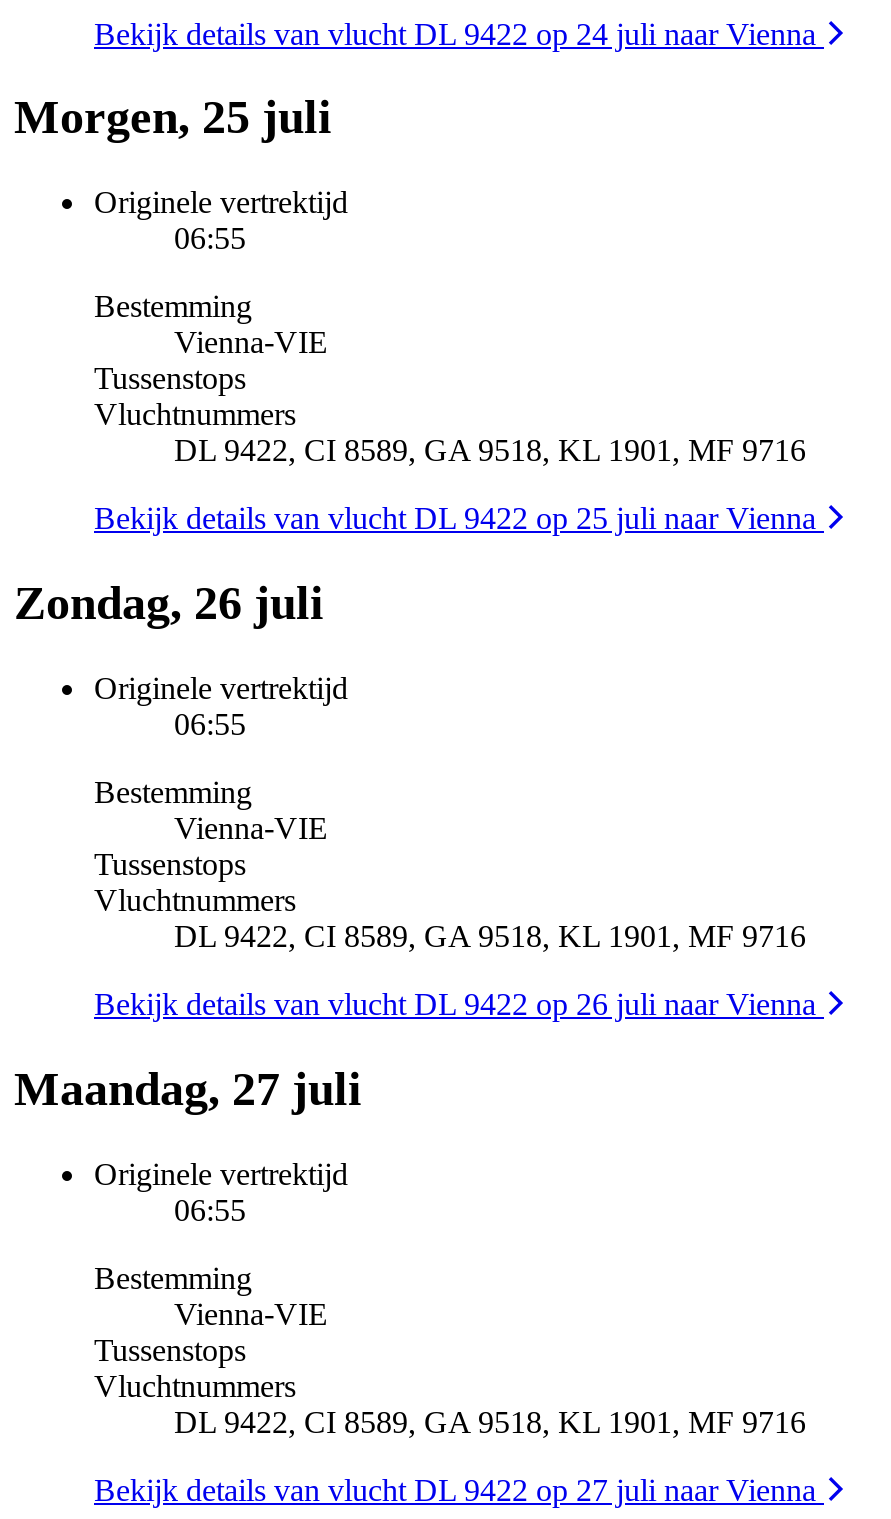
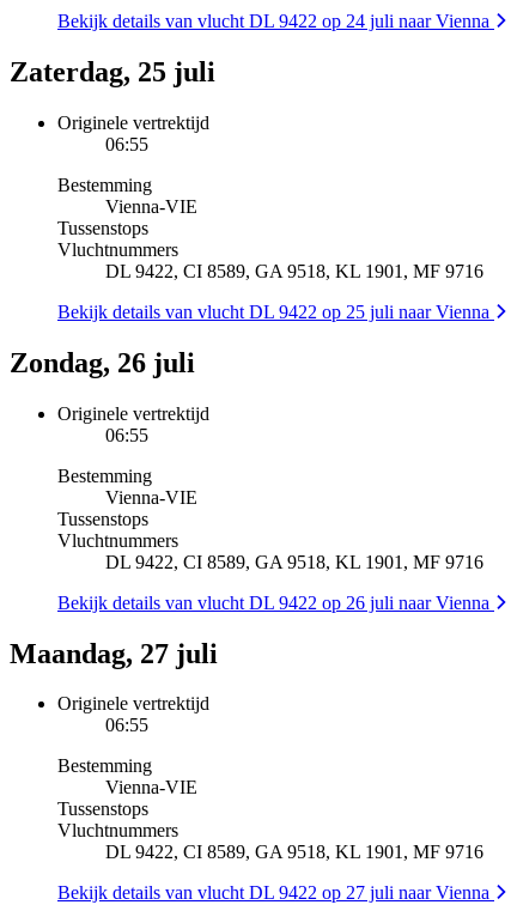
- Morgen, 25 juli
+ Zaterdag, 25 juli
